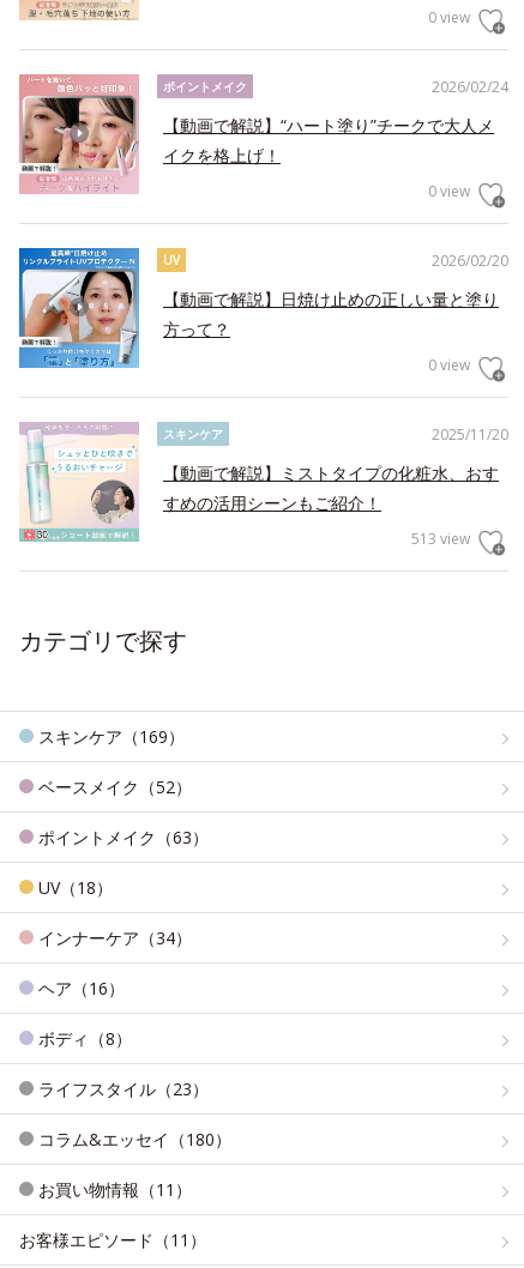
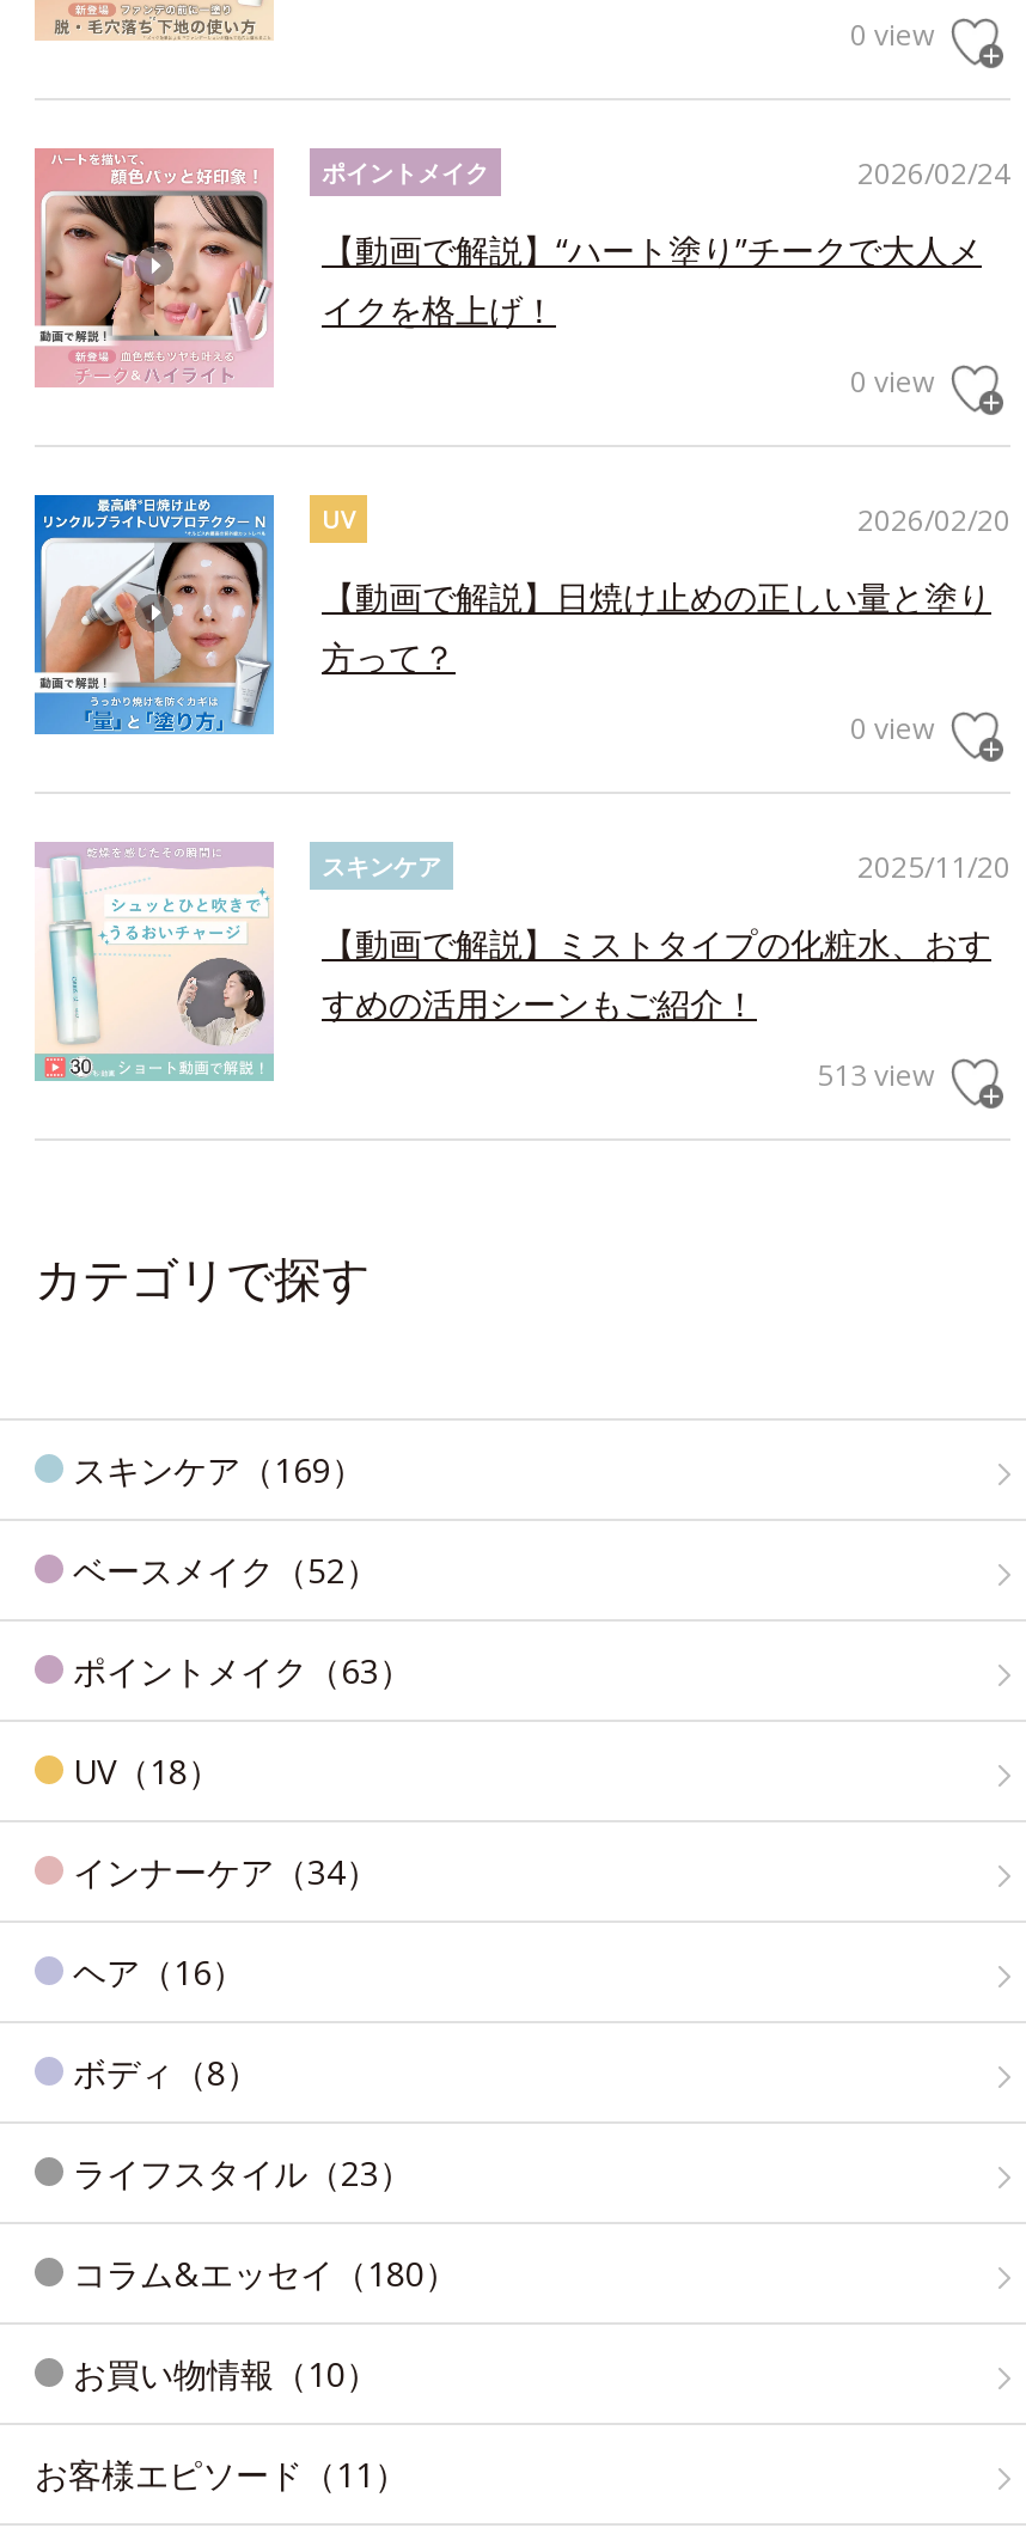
- お買い物情報（11）
+ お買い物情報（10）
